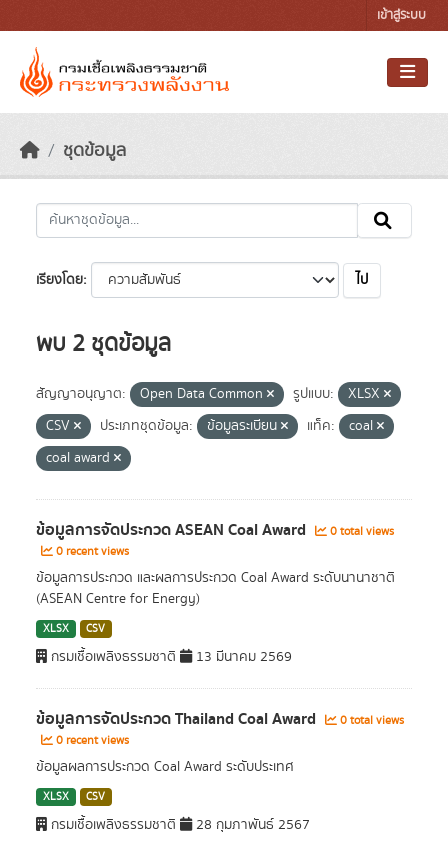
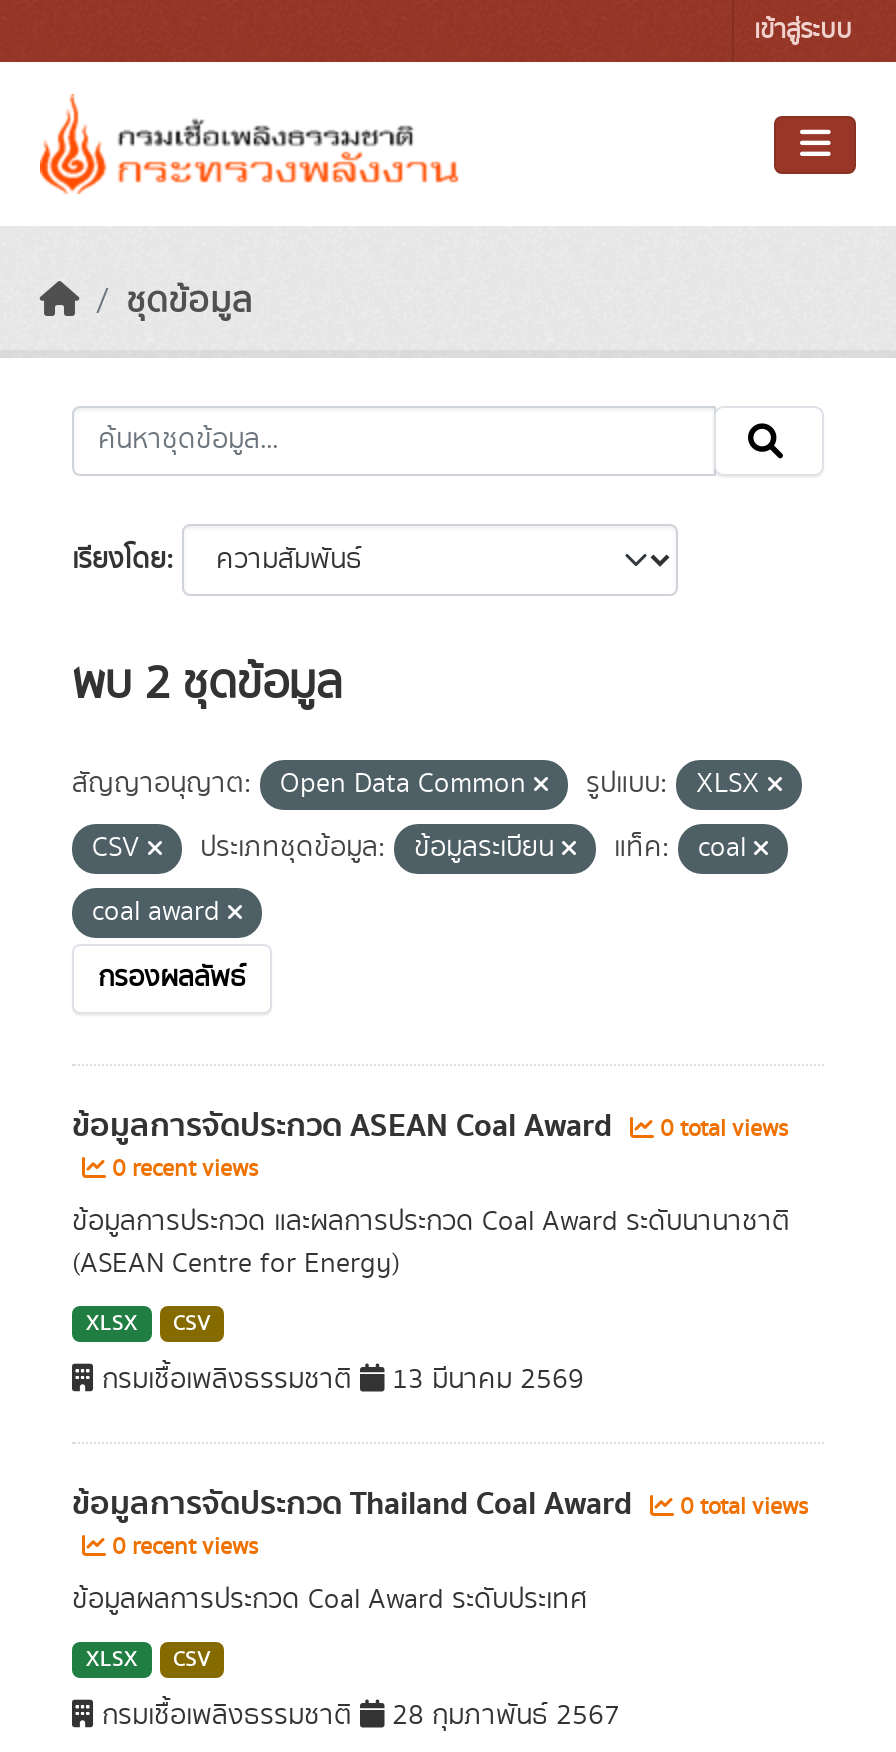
- ไป

+ กรองผลลัพธ์
